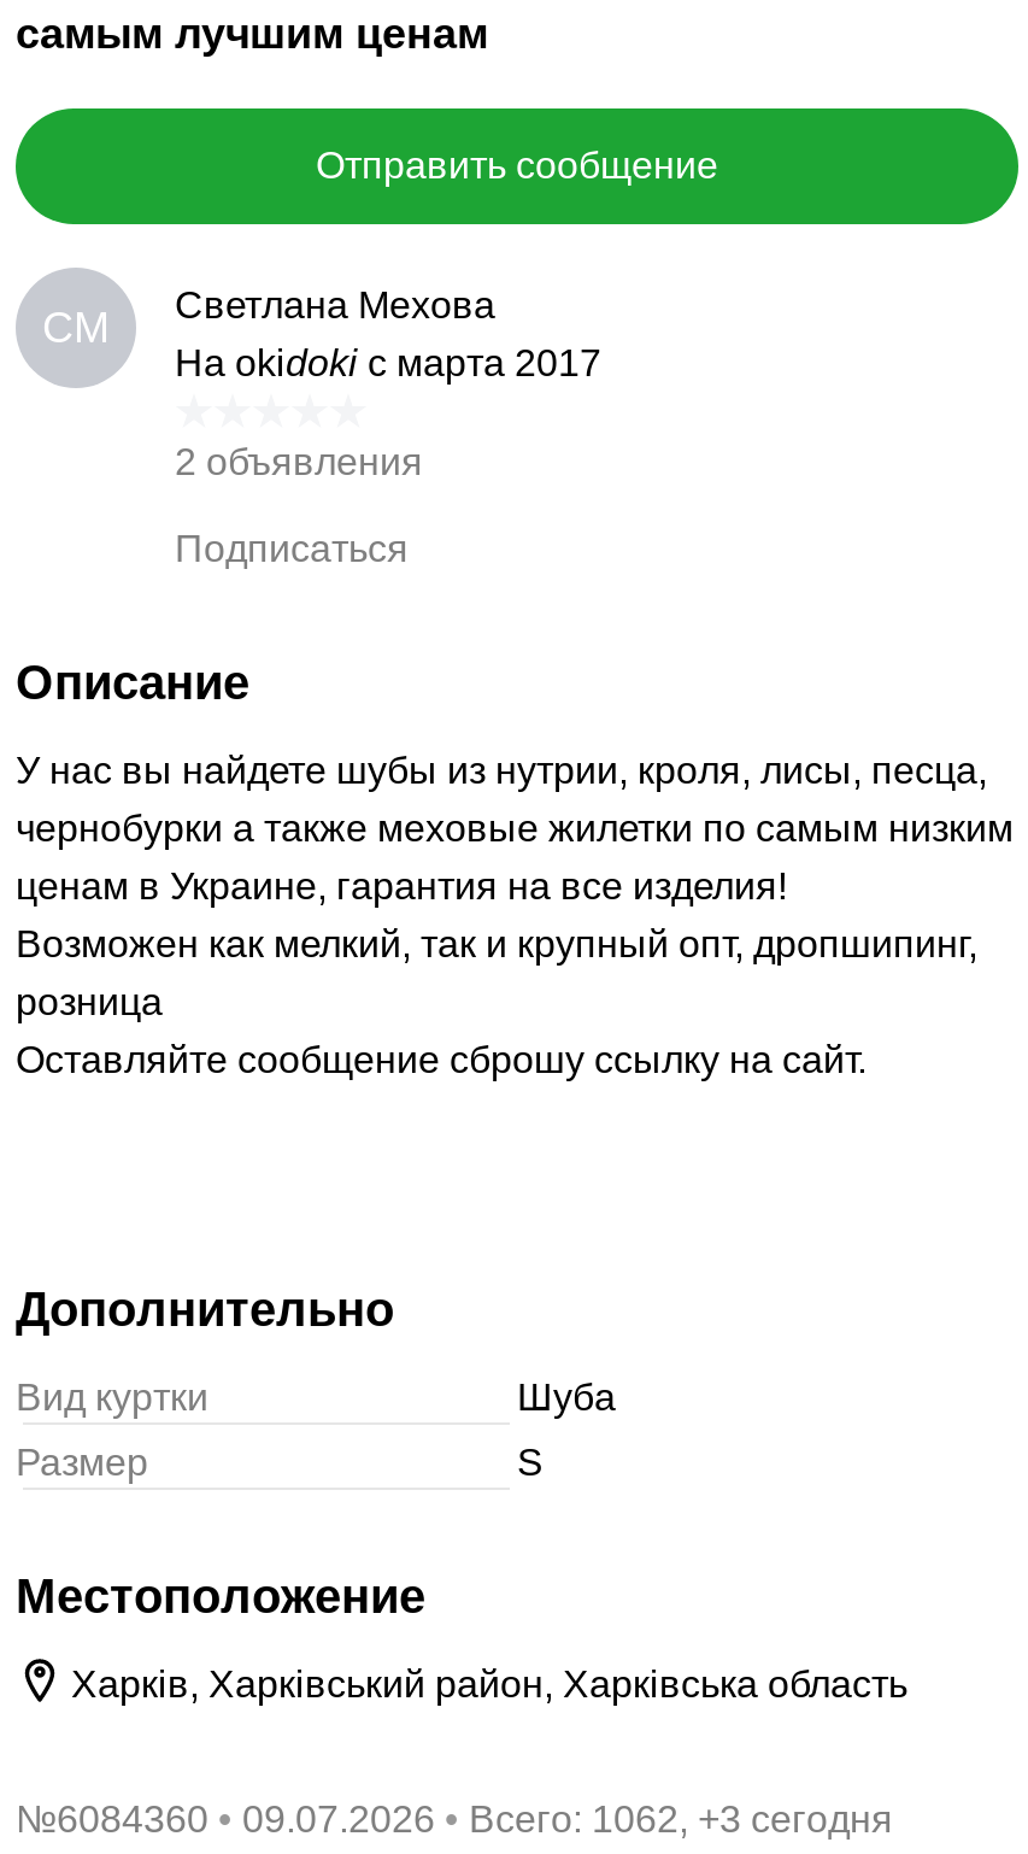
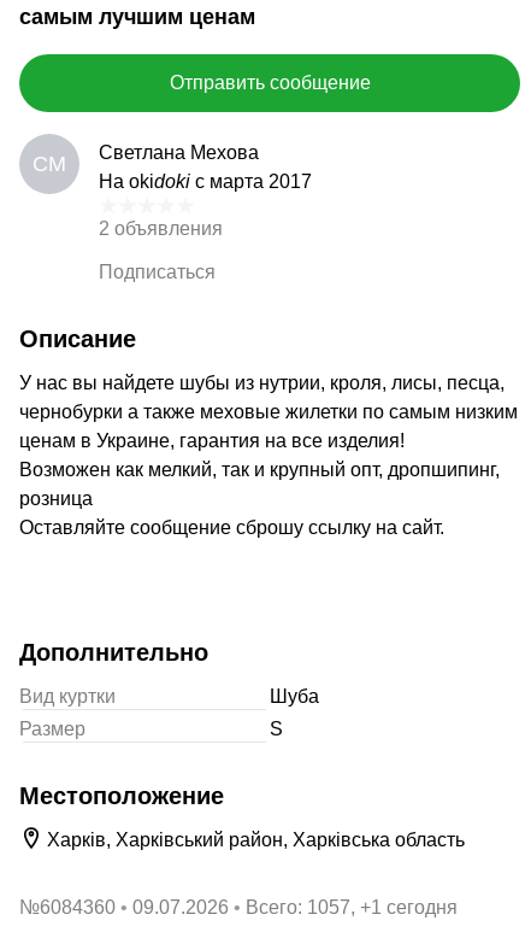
- Всего: 1062, +3 сегодня
+ Всего: 1057, +1 сегодня
